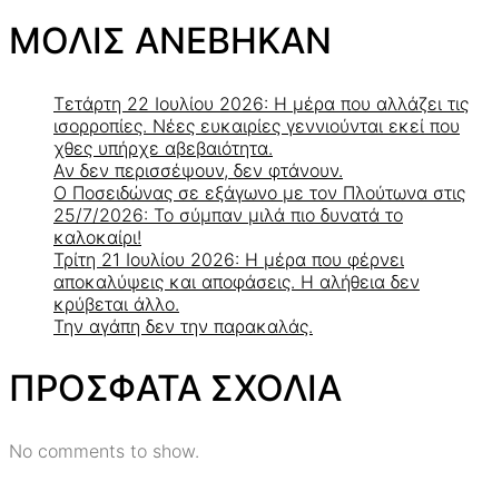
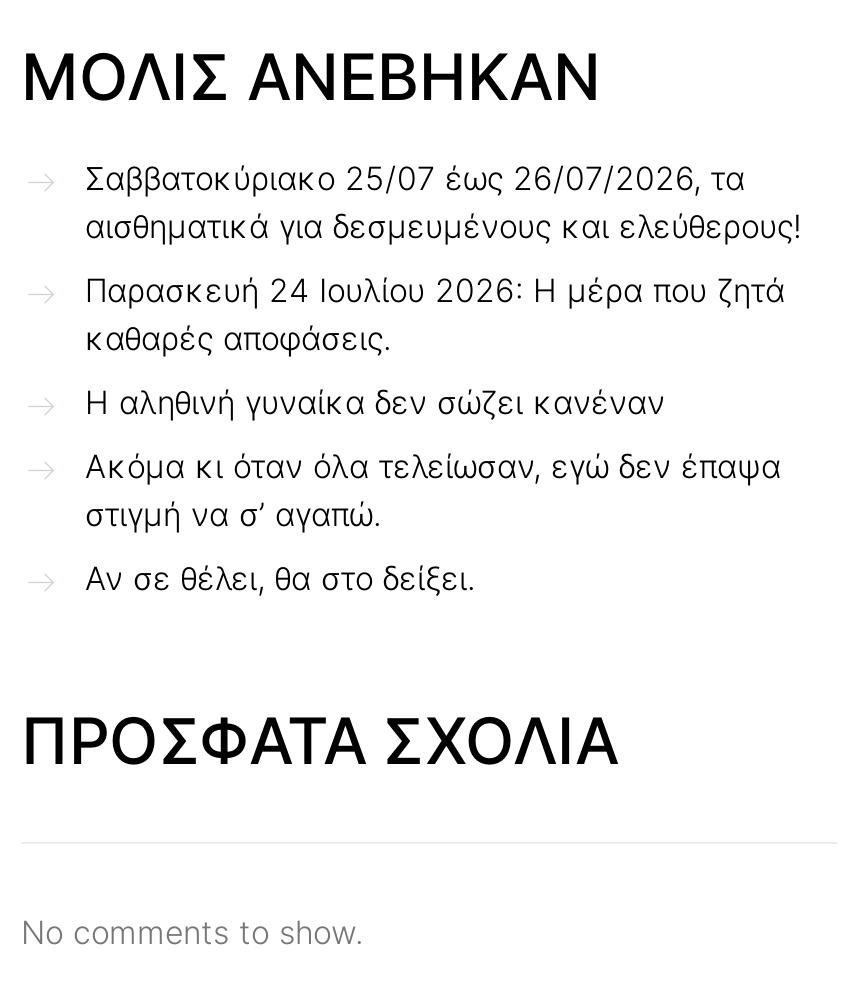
- Τετάρτη 22 Ιουλίου 2026: Η μέρα που αλλάζει τις
- ισορροπίες. Νέες ευκαιρίες γεννιούνται εκεί που
- χθες υπήρχε αβεβαιότητα.
- Αν δεν περισσέψουν, δεν φτάνουν.
- Ο Ποσειδώνας σε εξάγωνο με τον Πλούτωνα στις
- 25/7/2026: Το σύμπαν μιλά πιο δυνατά το
- καλοκαίρι!
- Τρίτη 21 Ιουλίου 2026: Η μέρα που φέρνει
- αποκαλύψεις και αποφάσεις. Η αλήθεια δεν
- κρύβεται άλλο.
- Την αγάπη δεν την παρακαλάς.
+ Σαββατοκύριακο 25/07 έως 26/07/2026, τα
+ αισθηματικά για δεσμευμένους και ελεύθερους!
+ Παρασκευή 24 Ιουλίου 2026: Η μέρα που ζητά
+ καθαρές αποφάσεις.
+ Η αληθινή γυναίκα δεν σώζει κανέναν
+ Ακόμα κι όταν όλα τελείωσαν, εγώ δεν έπαψα
+ στιγμή να σ’ αγαπώ.
+ Αν σε θέλει, θα στο δείξει.
